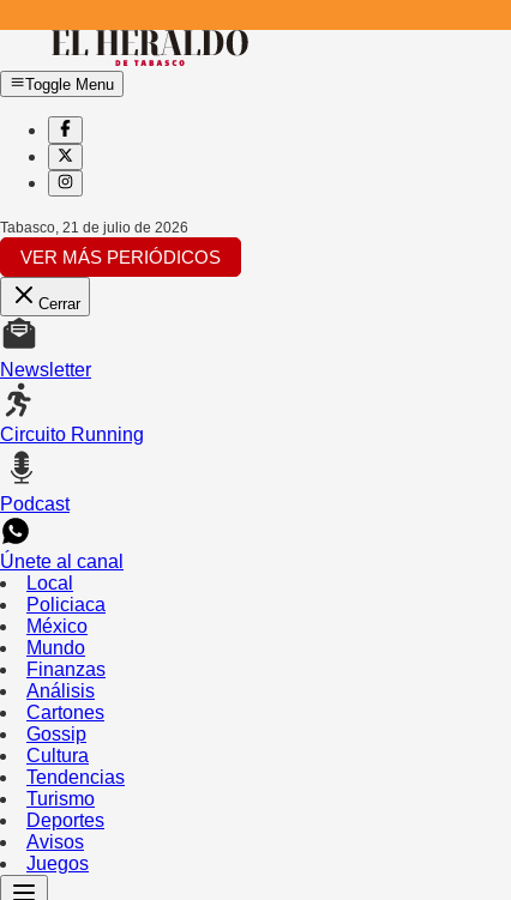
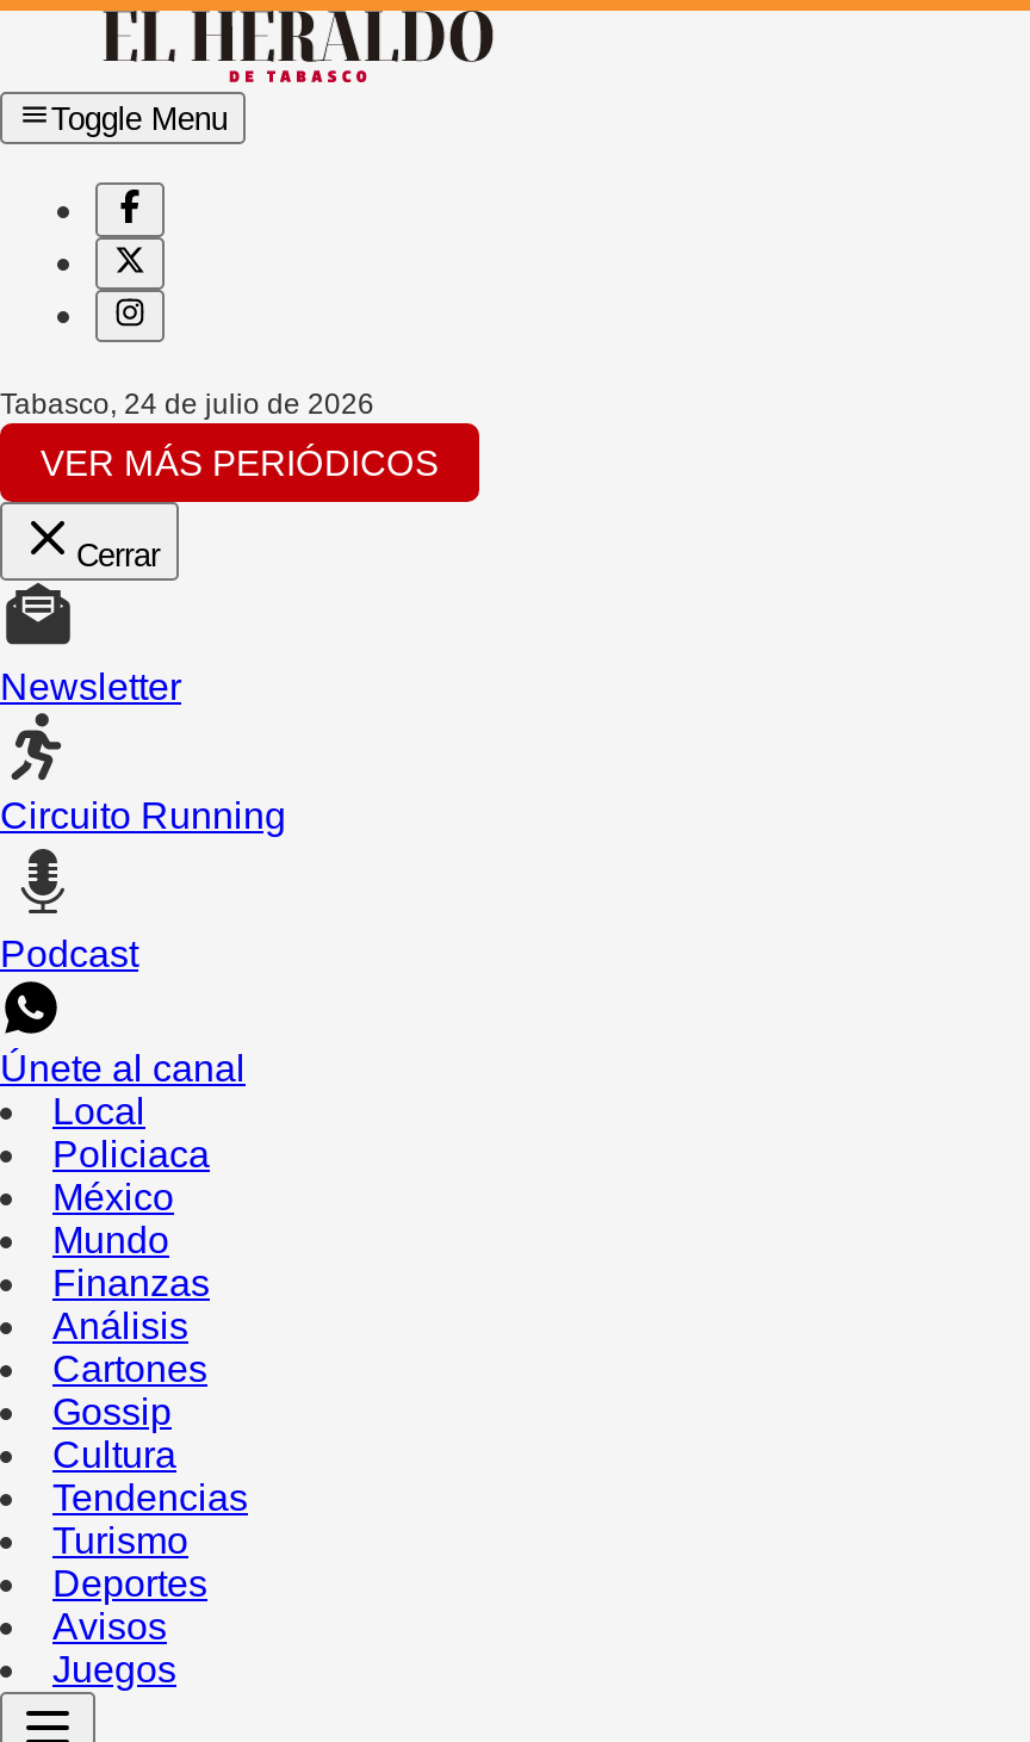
- Tabasco, 21 de julio de 2026
+ Tabasco, 24 de julio de 2026
